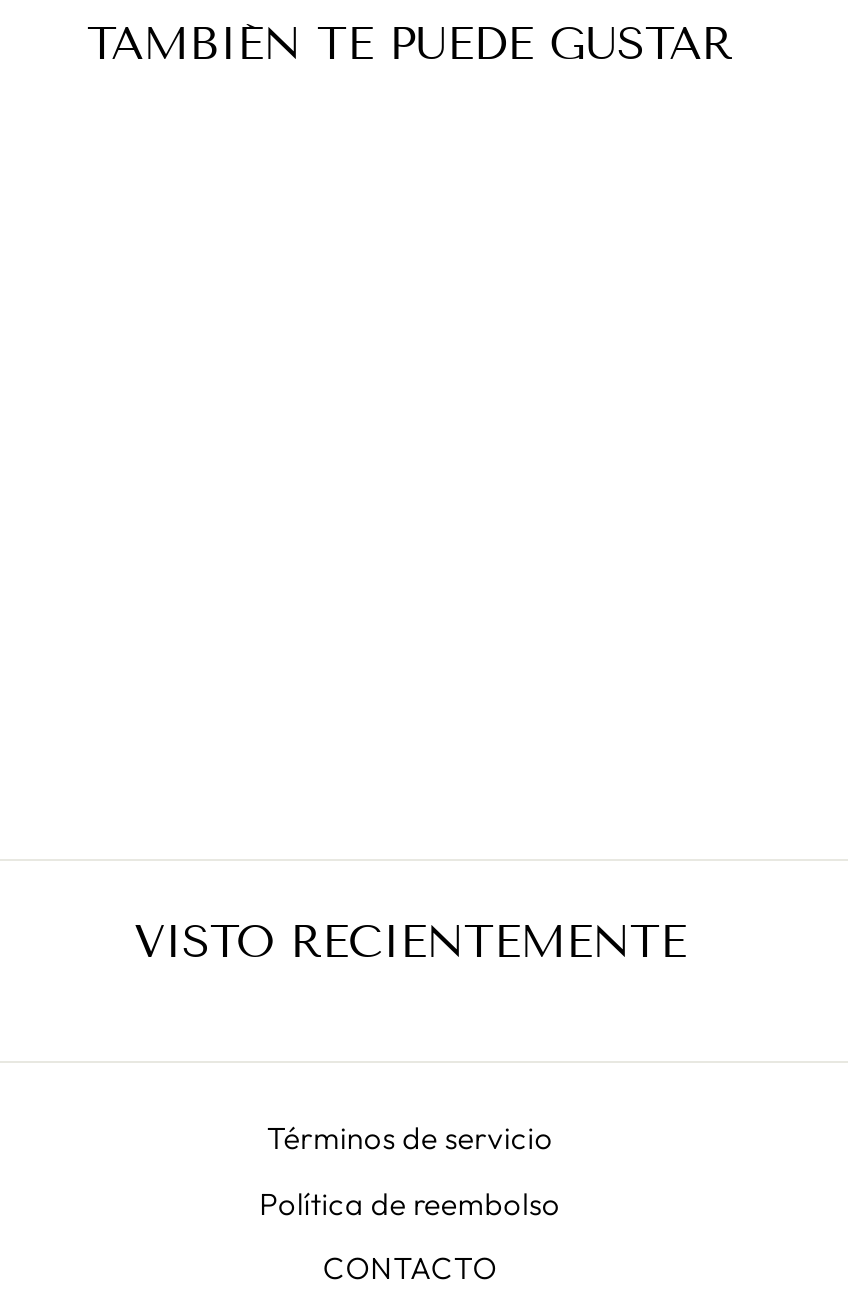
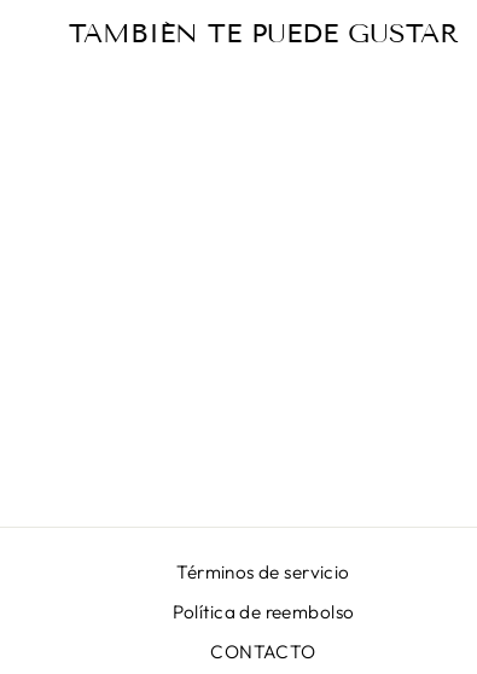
- VISTO RECIENTEMENTE
